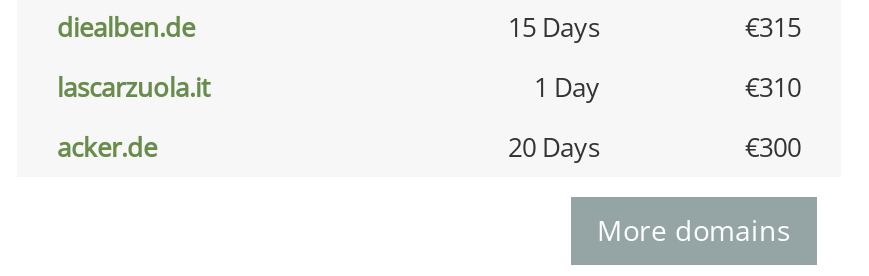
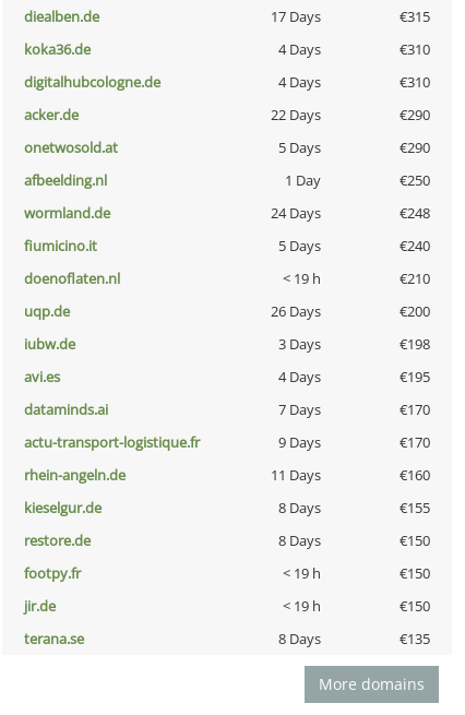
- 15 Days
+ 17 Days

- lascarzuola.it
- 1 Day
+ koka36.de
+ 4 Days
+ €310
+ digitalhubcologne.de
+ 4 Days

- 20 Days
- €300
+ 22 Days
+ €290
+ onetwosold.at
+ 5 Days
+ €290
+ afbeelding.nl
+ 1 Day
+ €250
+ wormland.de
+ 24 Days
+ €248
+ fiumicino.it
+ 5 Days
+ €240
+ doenoflaten.nl
+ < 19 h
+ €210
+ uqp.de
+ 26 Days
+ €200
+ iubw.de
+ 3 Days
+ €198
+ avi.es
+ 4 Days
+ €195
+ dataminds.ai
+ 7 Days
+ €170
+ actu-transport-logistique.fr
+ 9 Days
+ €170
+ rhein-angeln.de
+ 11 Days
+ €160
+ kieselgur.de
+ 8 Days
+ €155
+ restore.de
+ 8 Days
+ €150
+ footpy.fr
+ < 19 h
+ €150
+ jir.de
+ < 19 h
+ €150
+ terana.se
+ 8 Days
+ €135
